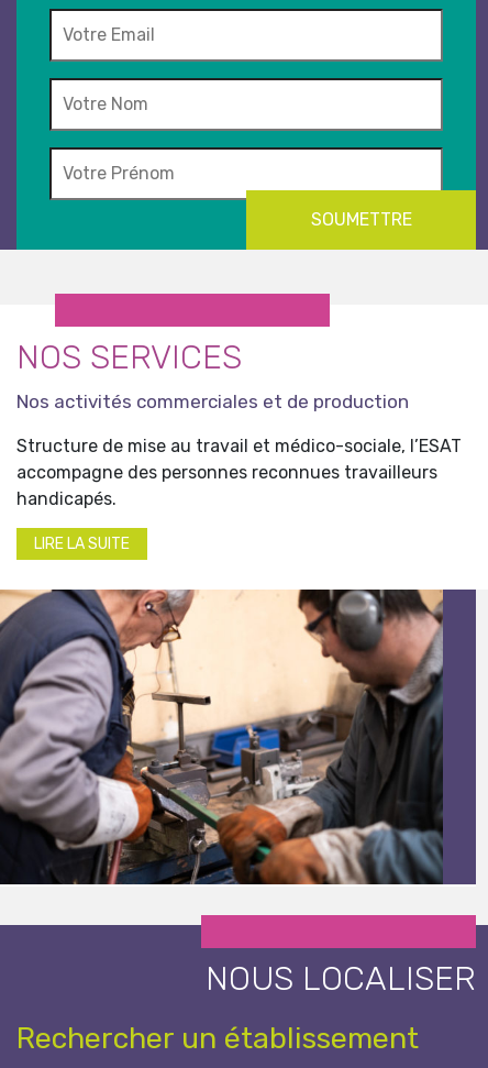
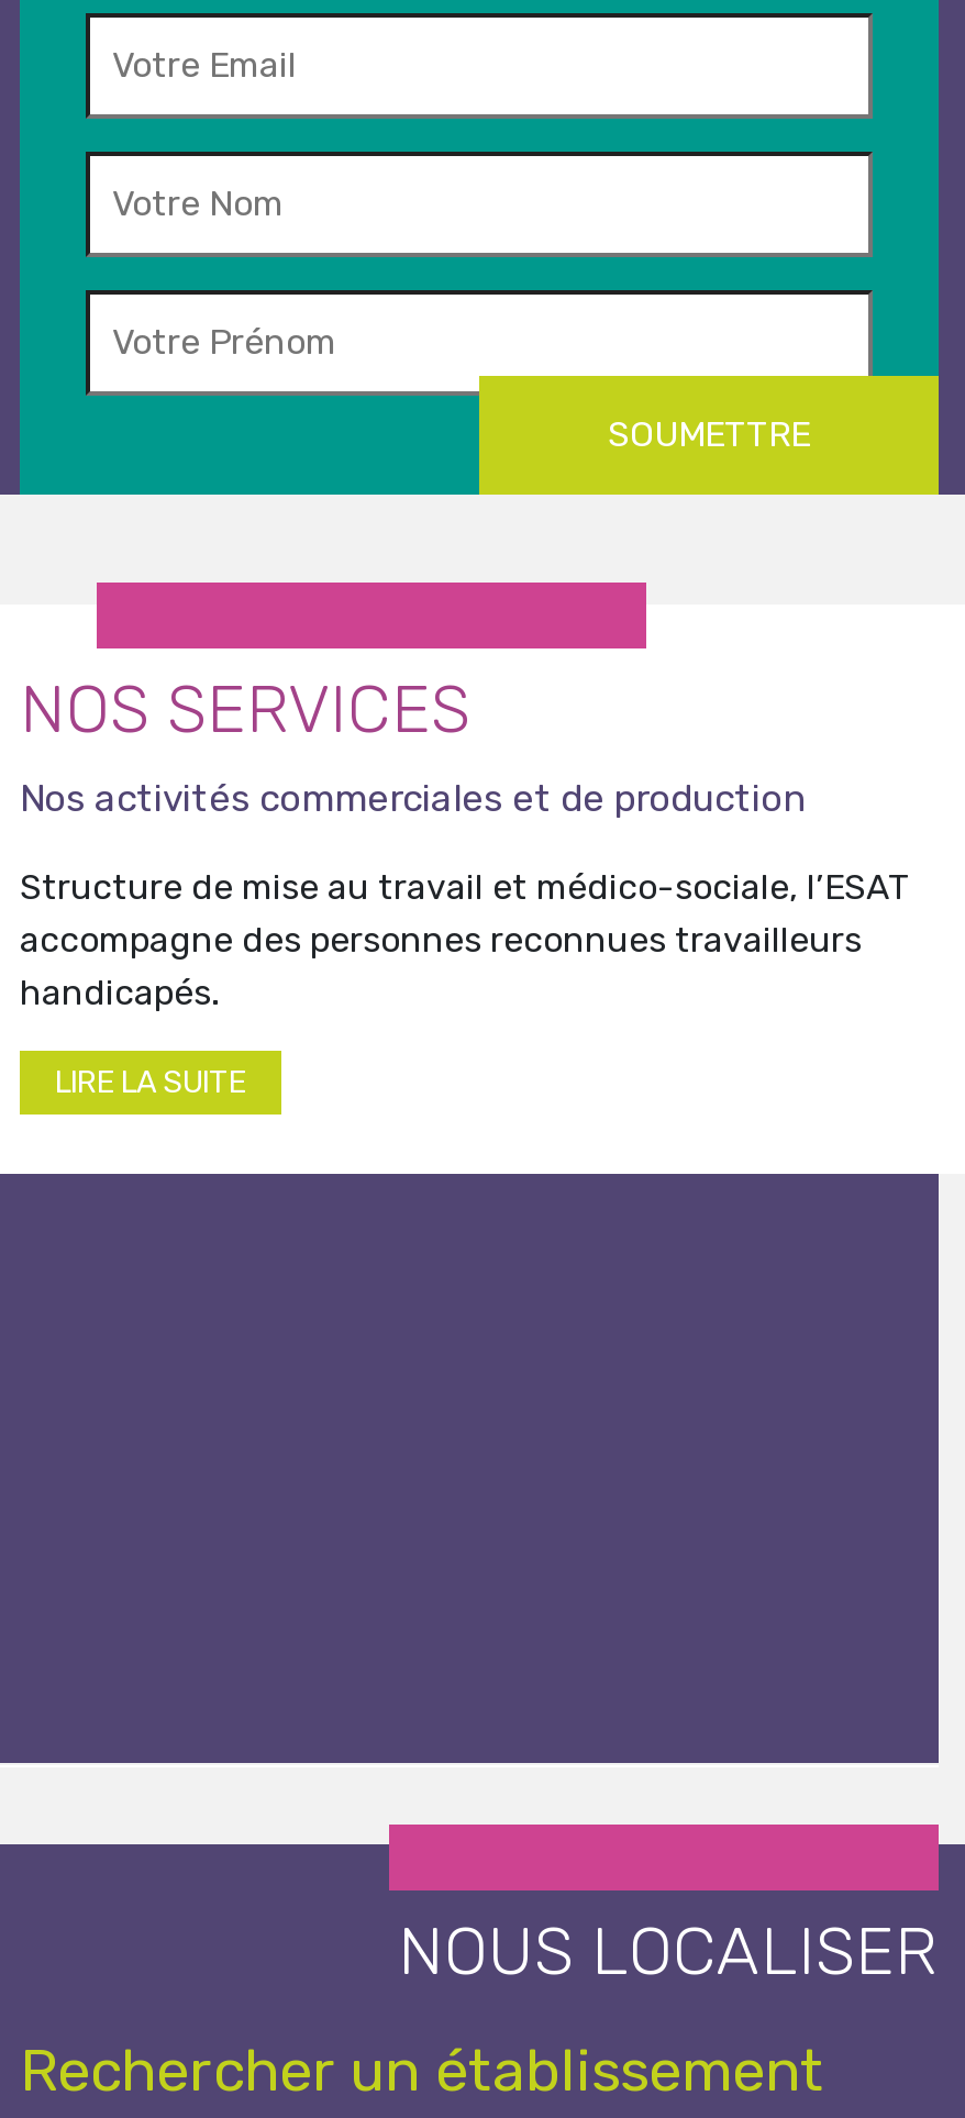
- [image]
